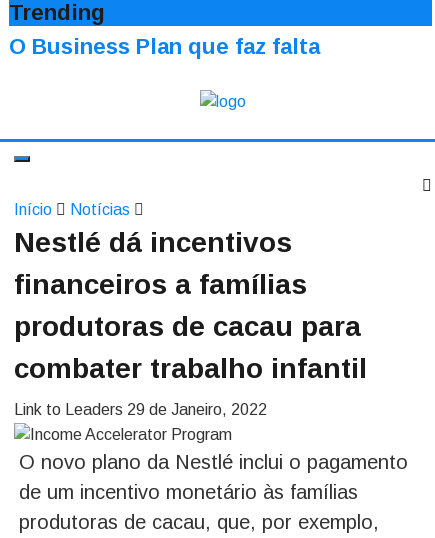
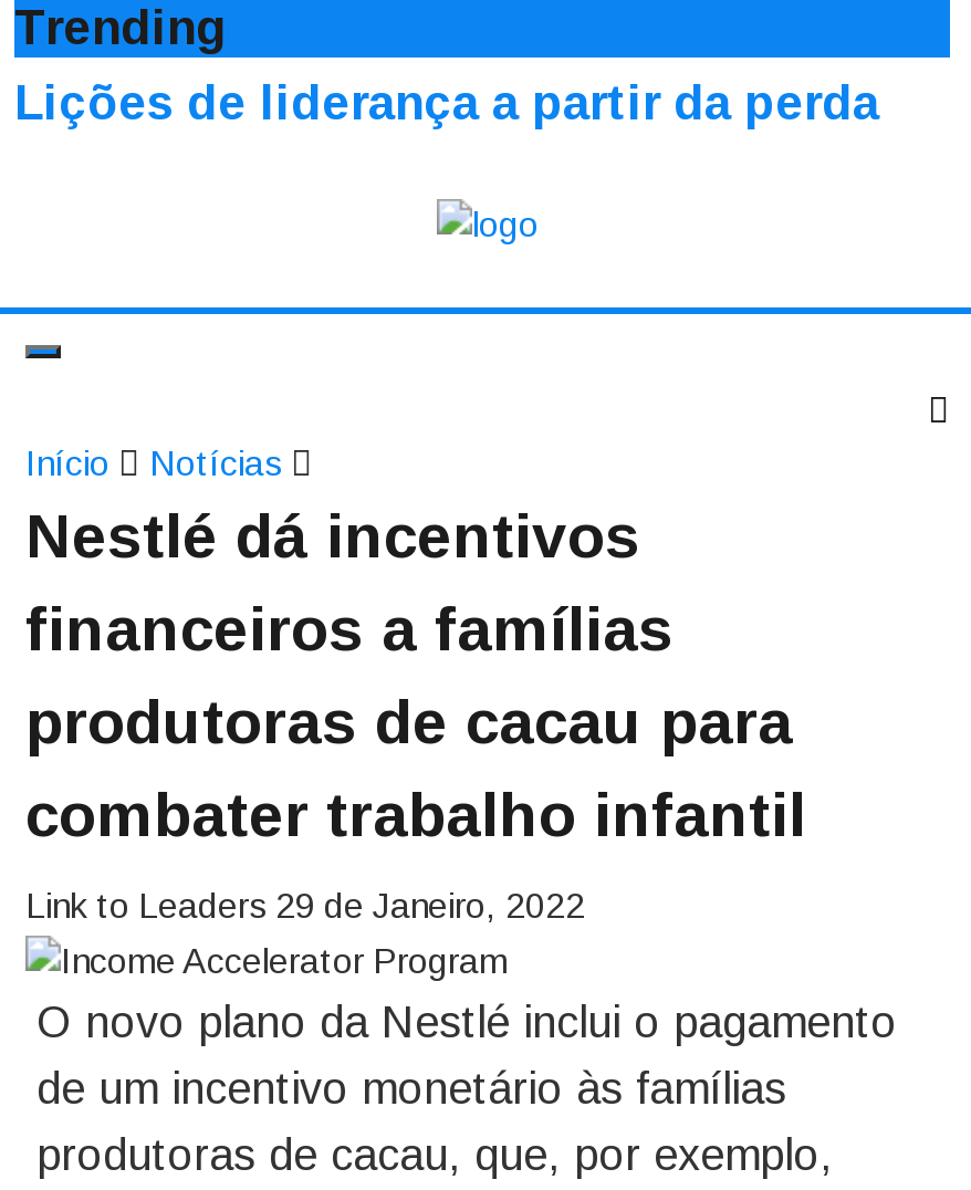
- O Business Plan que faz falta
+ Lições de liderança a partir da perda
